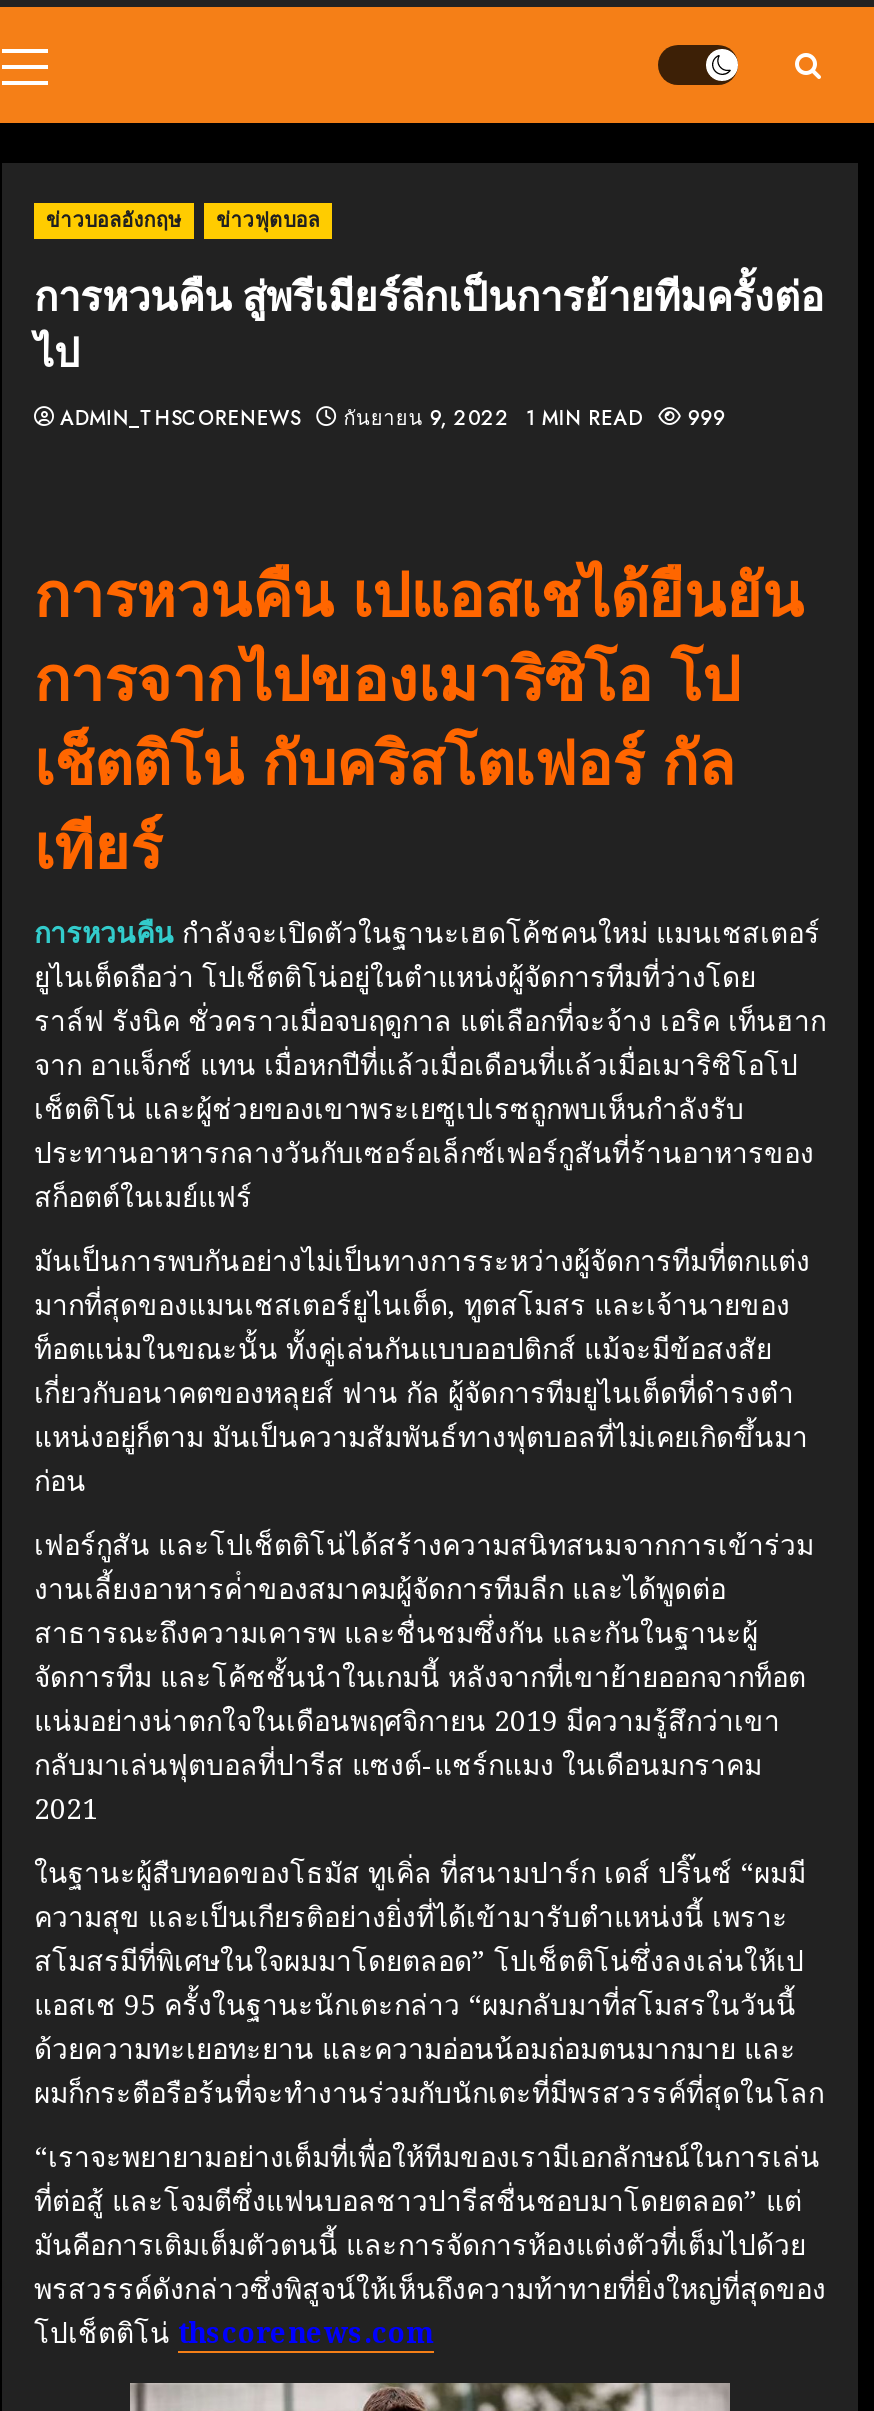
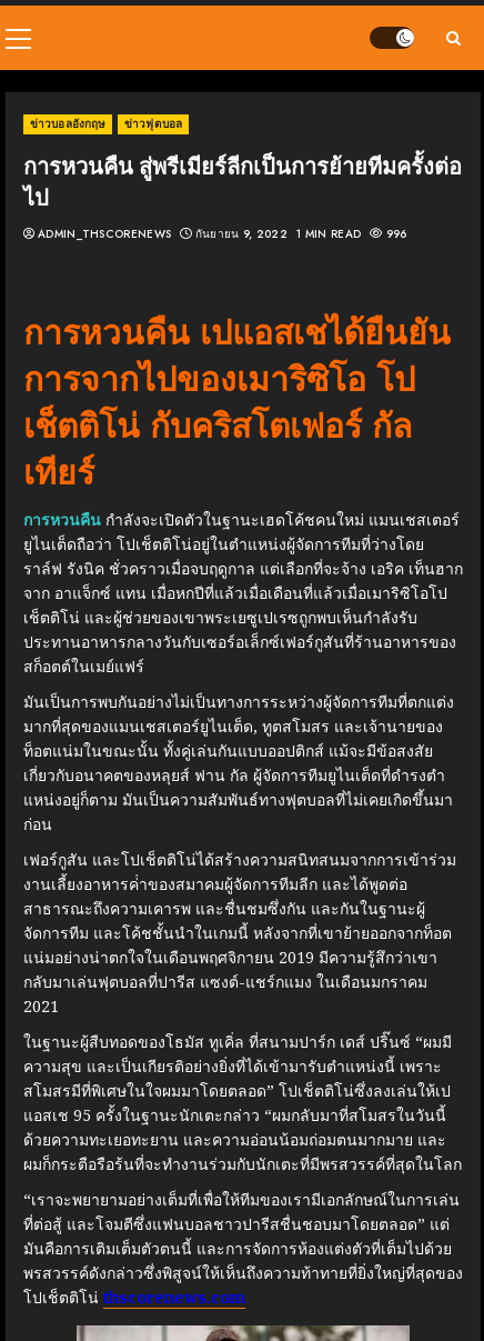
- ADMIN_THSCORENEWS กันยายน 9, 2022 1 MIN READ 999
+ ADMIN_THSCORENEWS กันยายน 9, 2022 1 MIN READ 996
